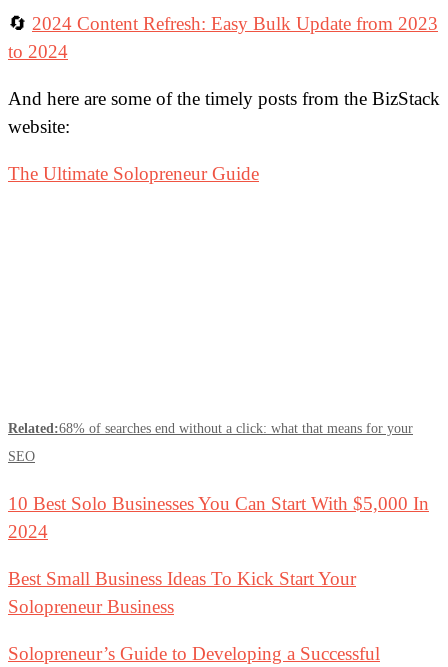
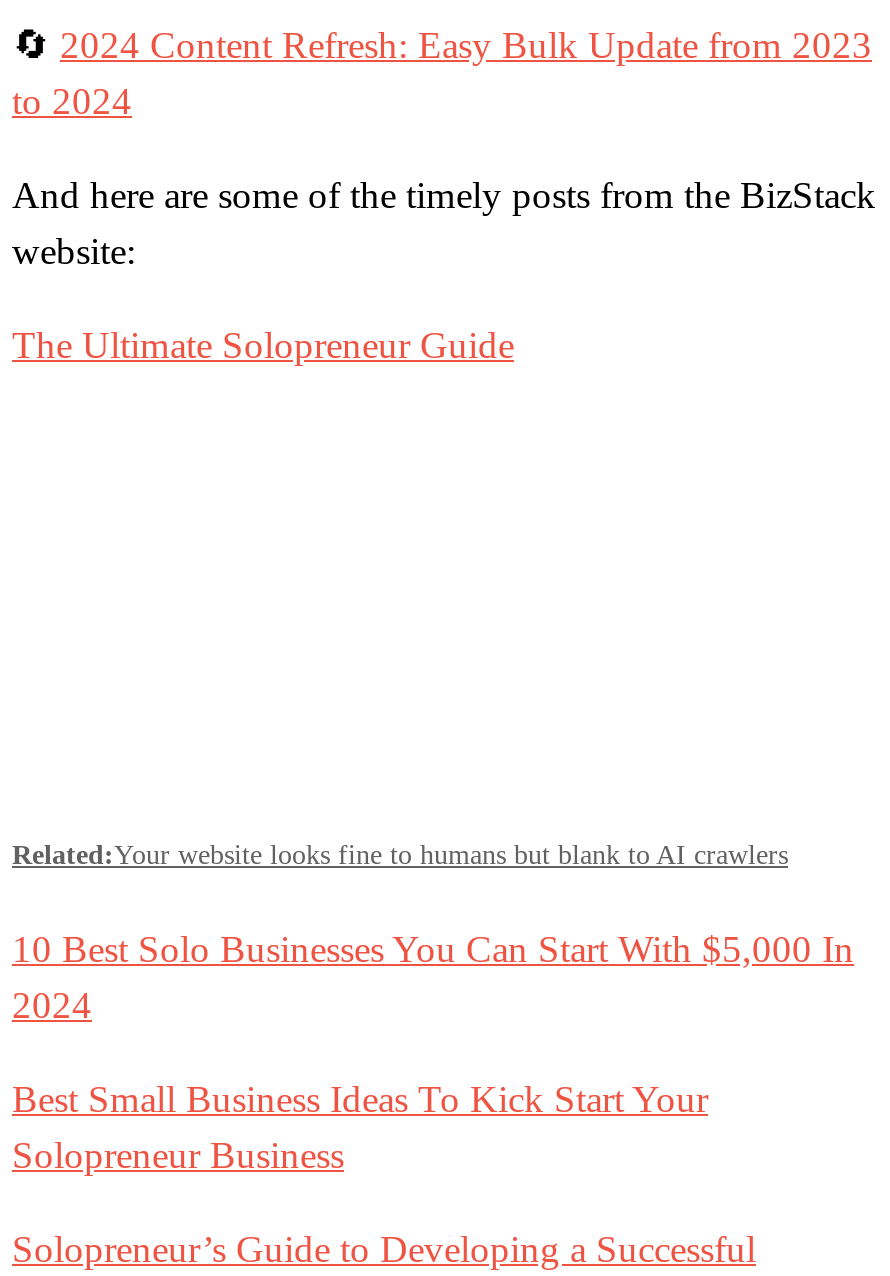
- Related:68% of searches end without a click: what that means for your
- SEO
+ Related:Your website looks fine to humans but blank to AI crawlers
